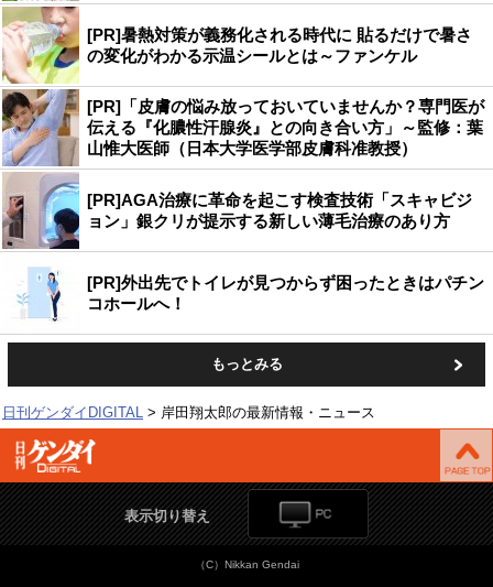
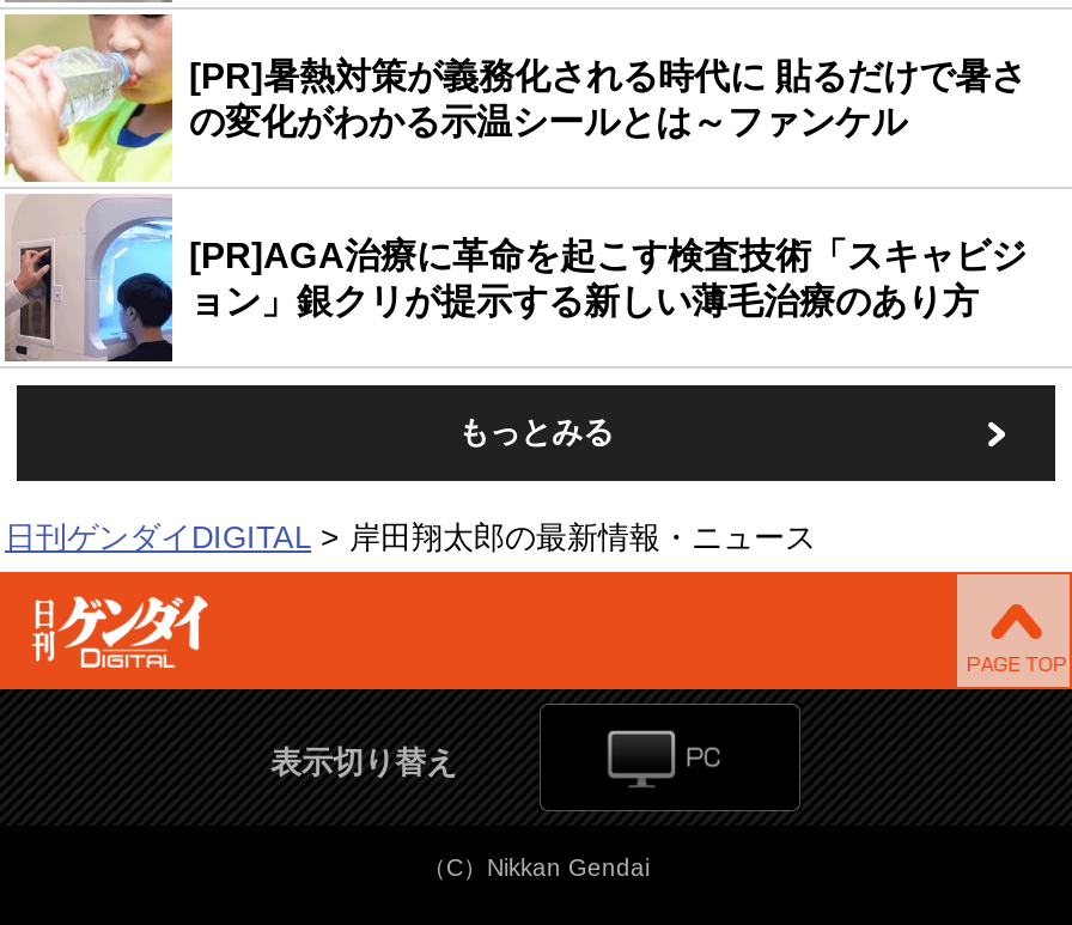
- [image]
- [PR]「皮膚の悩み放っておいていませんか？専門医が
- 伝える『化膿性汗腺炎』との向き合い方」～監修：葉
- 山惟大医師（日本大学医学部皮膚科准教授）

- [image]
- [PR]外出先でトイレが見つからず困ったときはパチン
- コホールへ！
